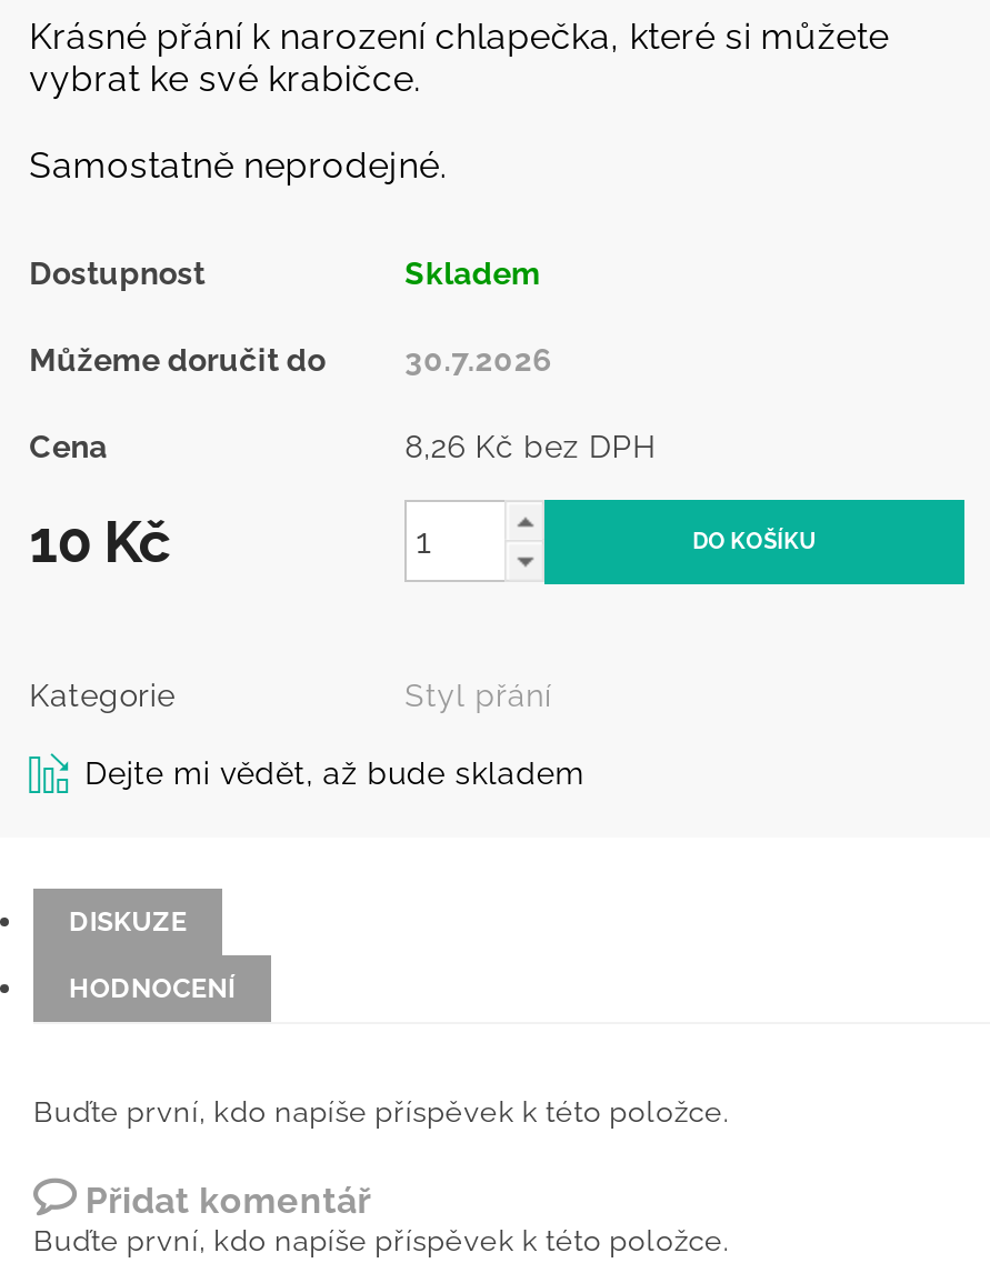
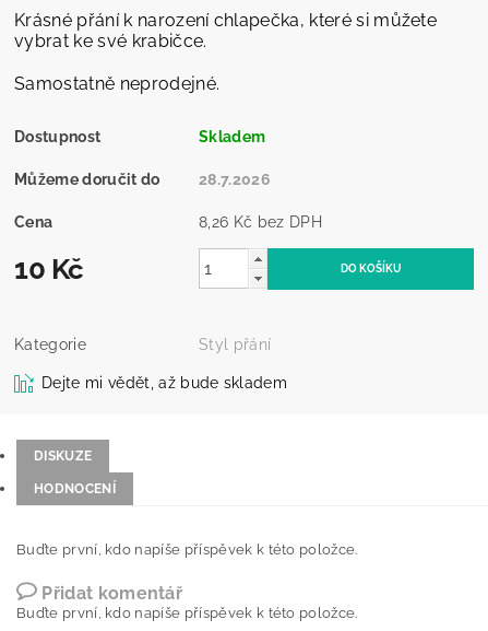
- 30.7.2026
+ 28.7.2026
